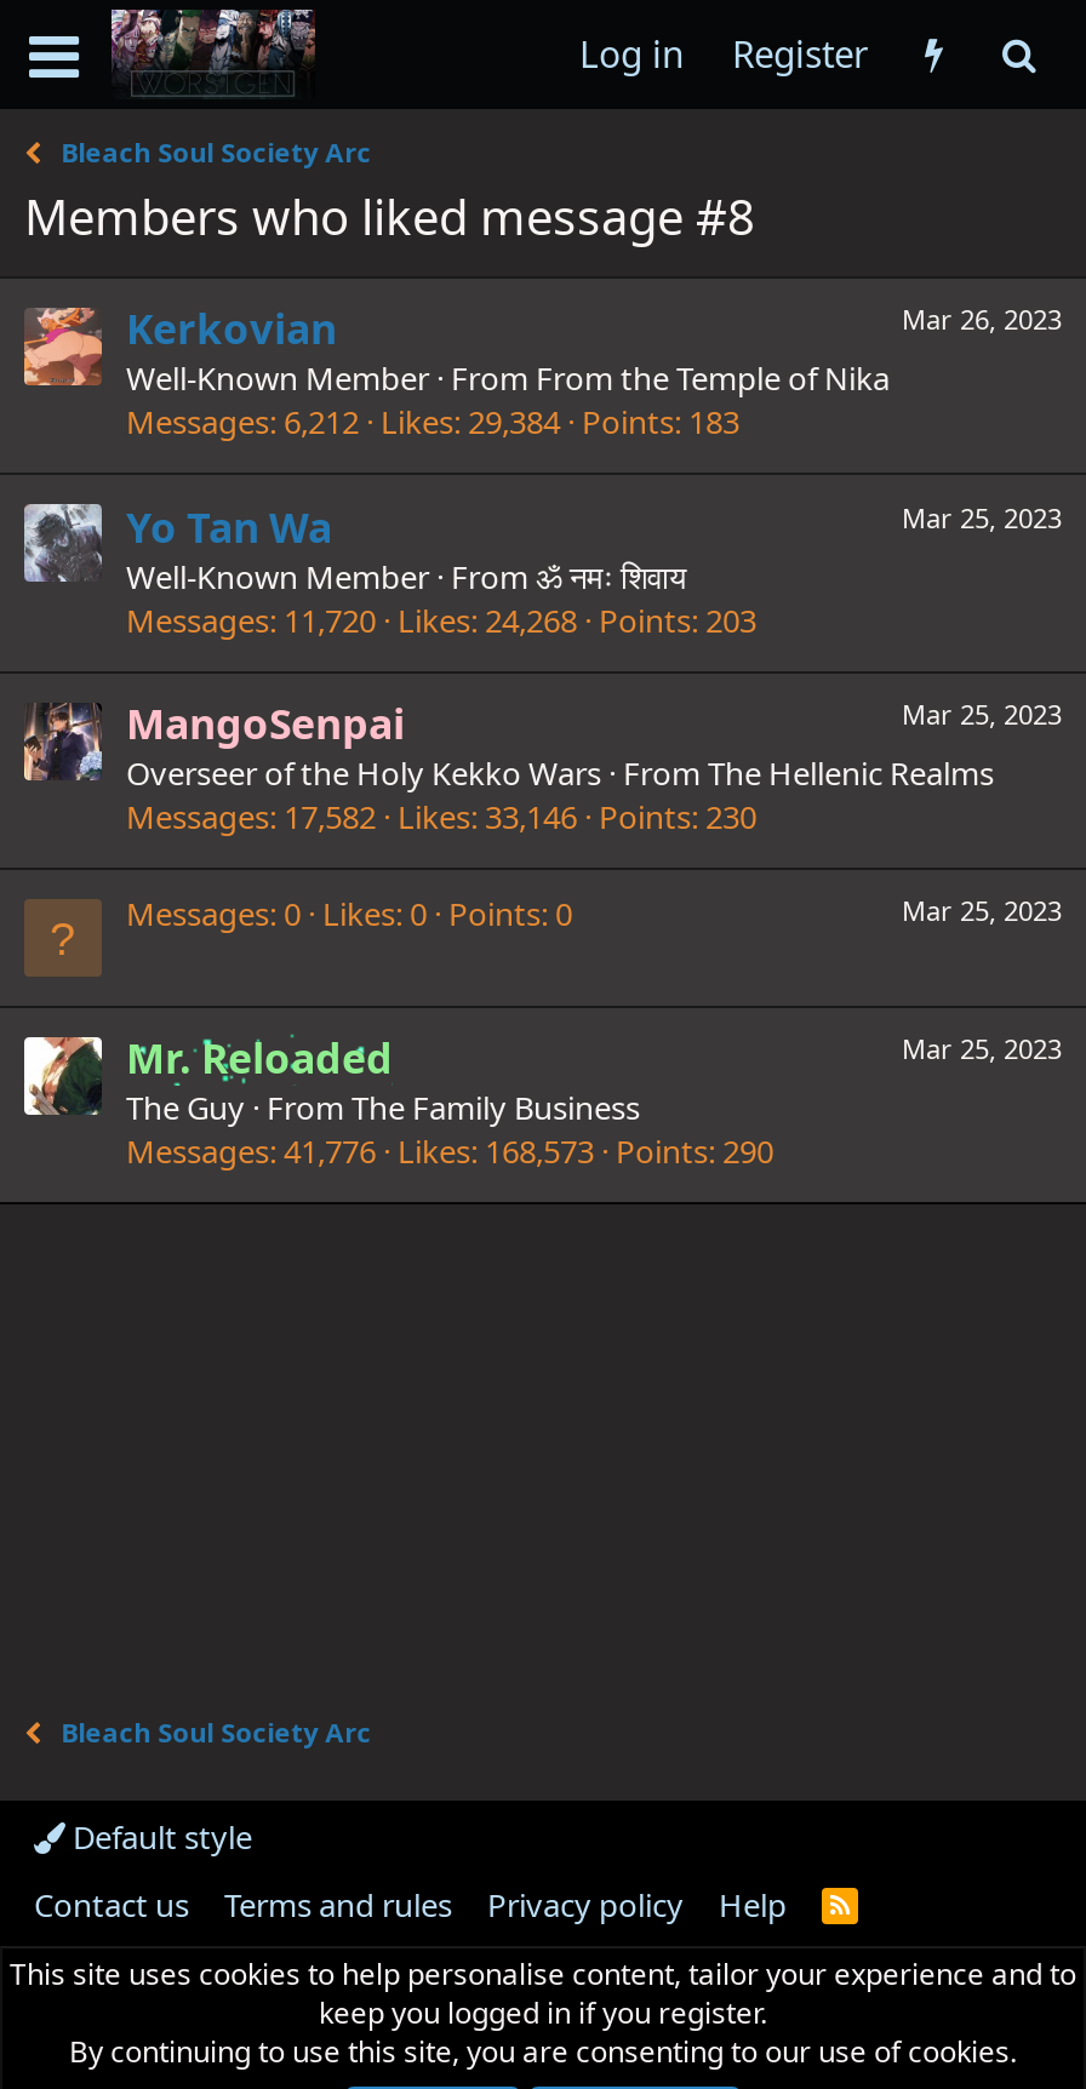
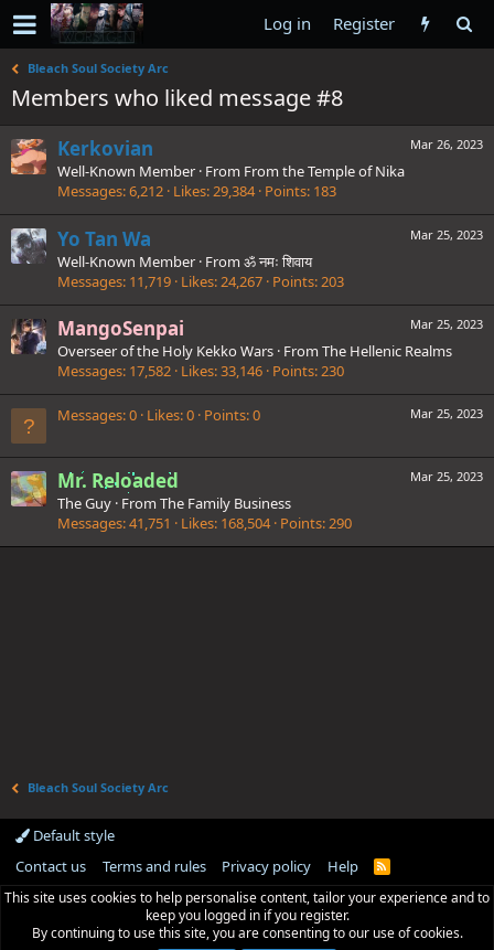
- Messages 11,720 Likes 24,268 Points 203
+ Messages 11,719 Likes 24,267 Points 203

- [image]
- Messages 41,776 Likes 168,573 Points 290
+ [image]
+ Messages 41,751 Likes 168,504 Points 290
